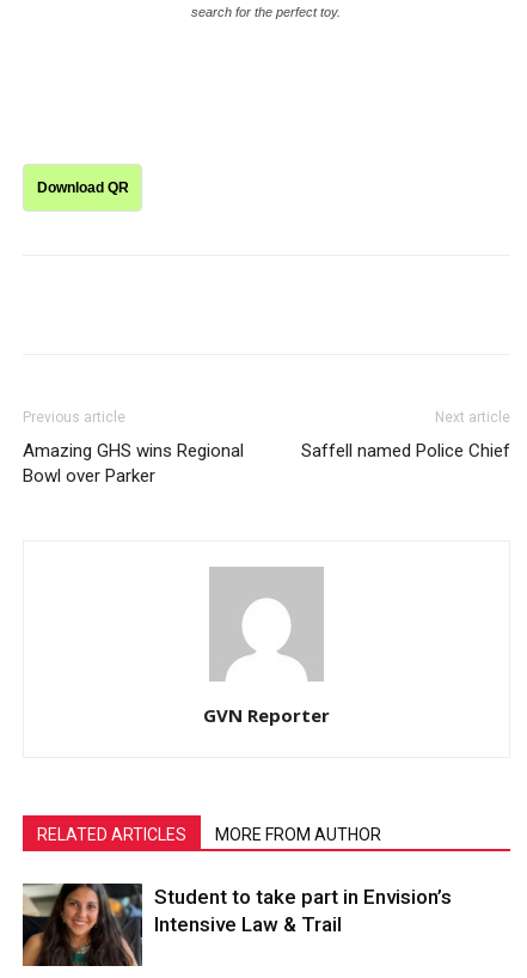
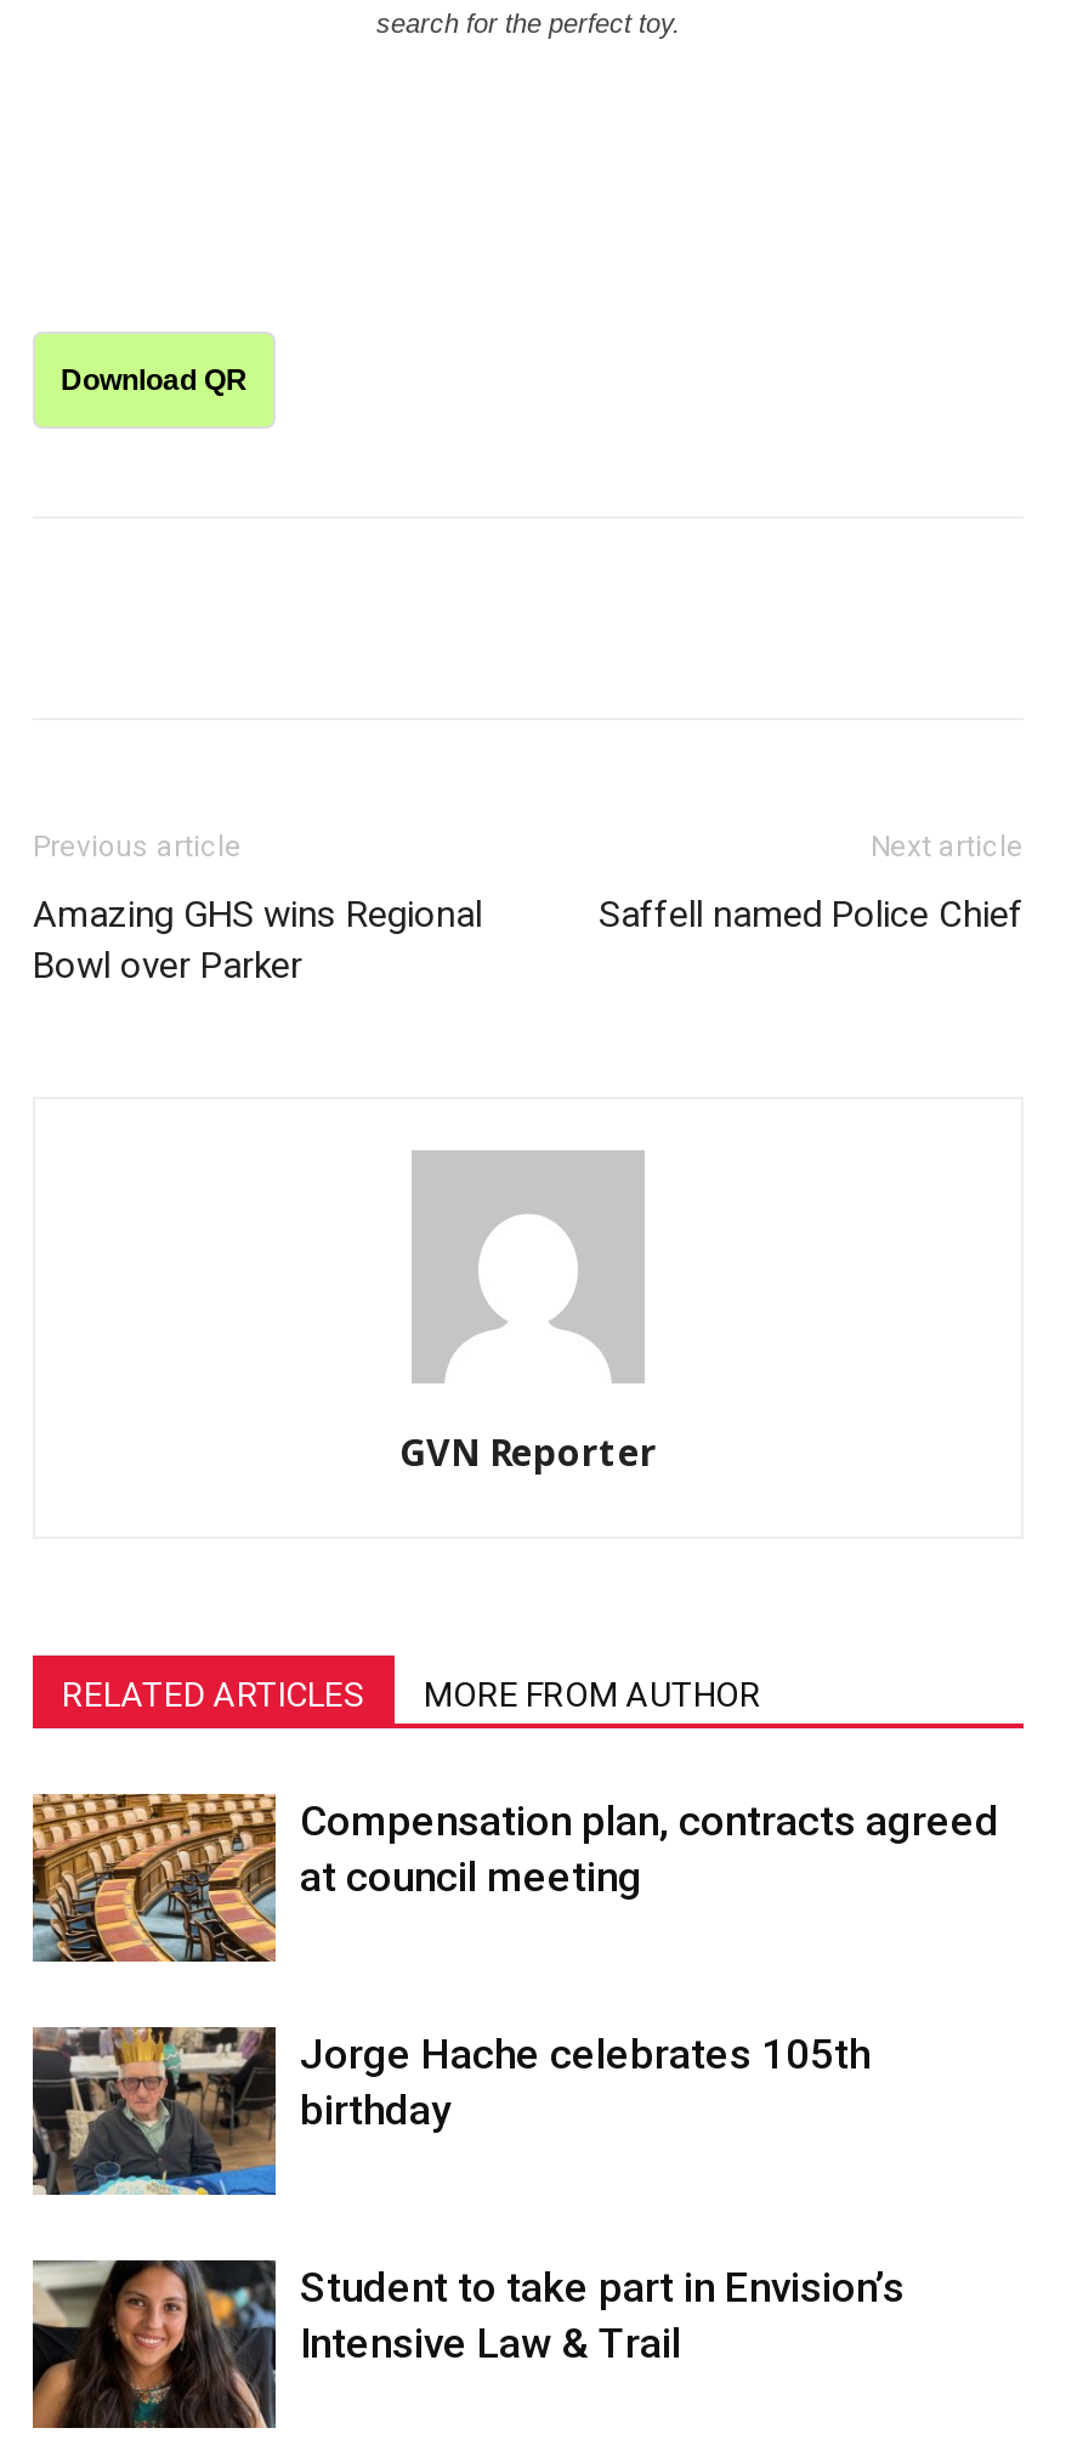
+ [image]
+ Compensation plan, contracts agreed
+ at council meeting

+ [image]
+ Jorge Hache celebrates 105th
+ birthday
